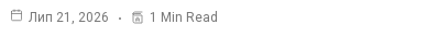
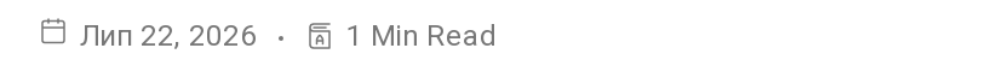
- Лип 21, 2026
+ Лип 22, 2026
